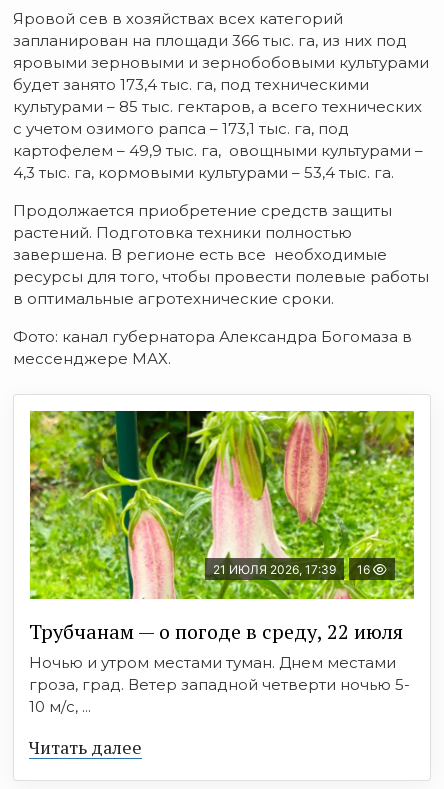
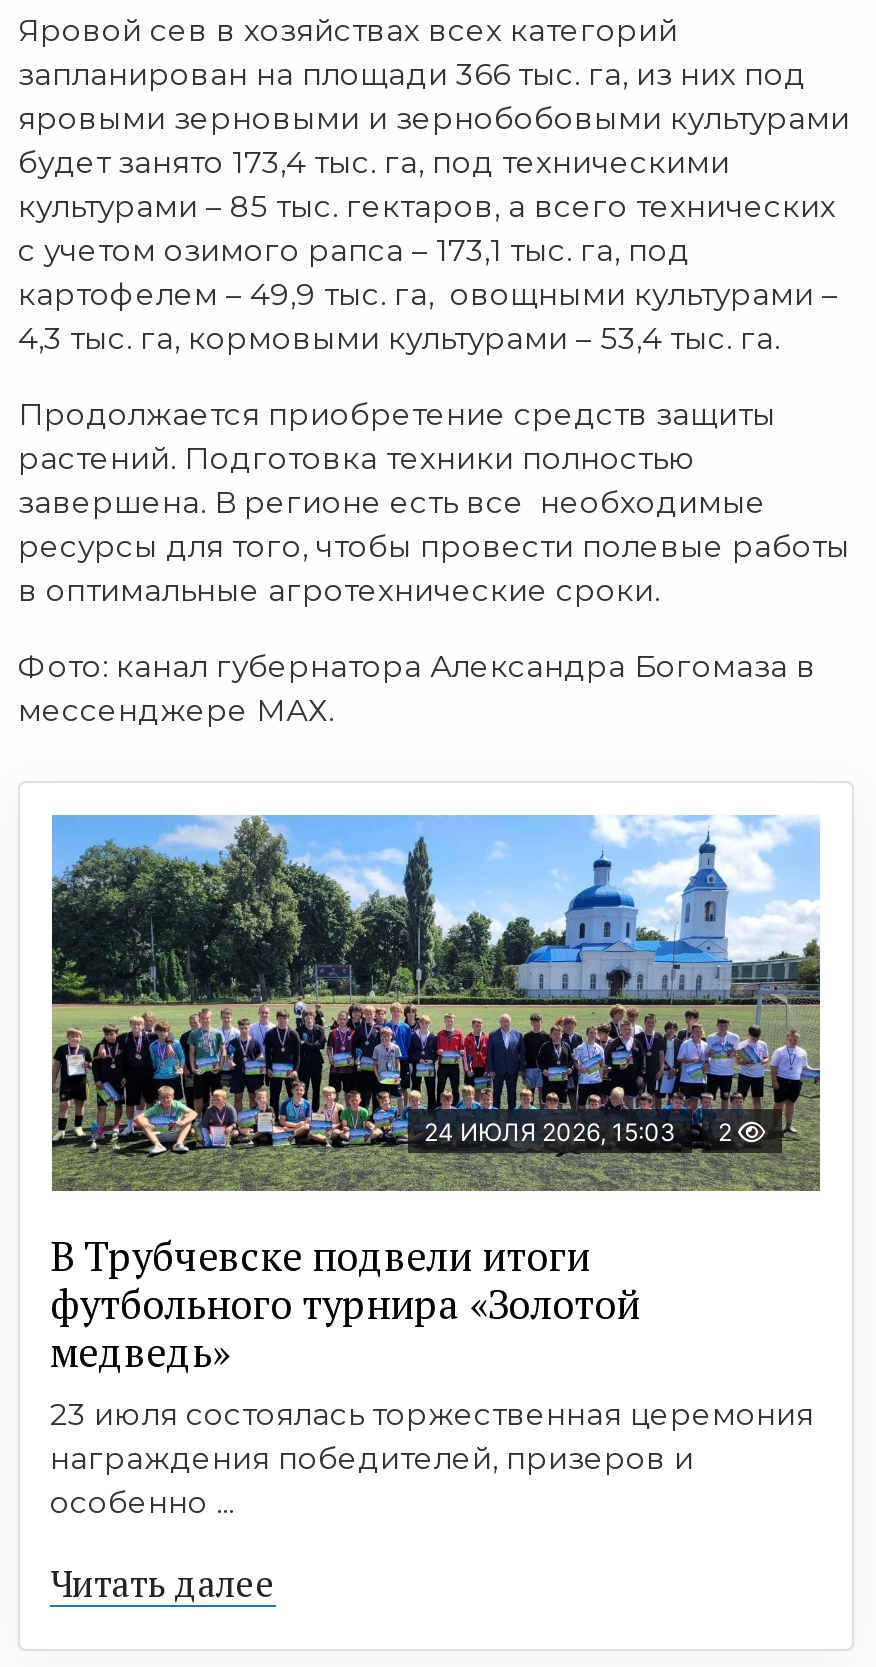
- [image]
- 21 ИЮЛЯ 2026, 17:39
- 16
+ [image]
+ 24 ИЮЛЯ 2026, 15:03
+ 2

- Трубчанам — о погоде в среду, 22 июля
- Ночью и утром местами туман. Днем местами
- гроза, град. Ветер западной четверти ночью 5-
- 10 м/с, ...
+ В Трубчевске подвели итоги
+ футбольного турнира «Золотой
+ медведь»
+ 23 июля состоялась торжественная церемония
+ награждения победителей, призеров и
+ особенно ...
